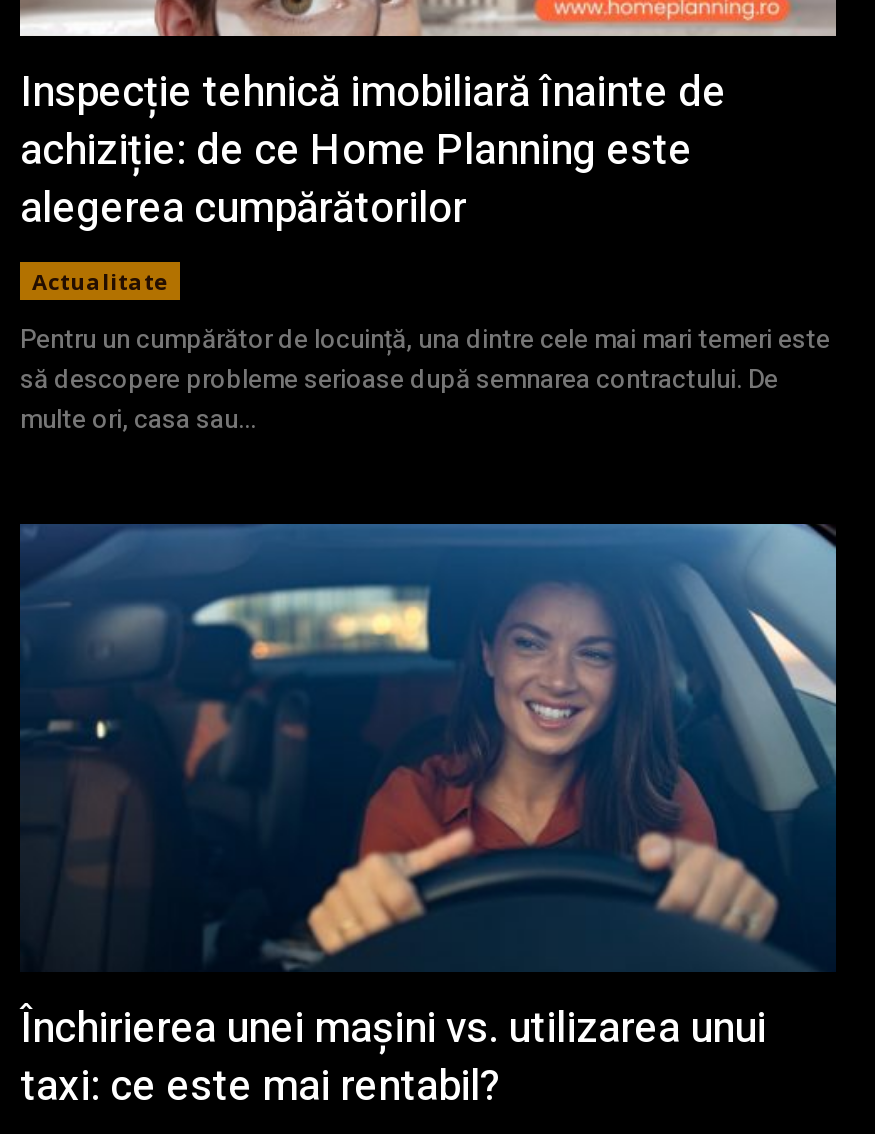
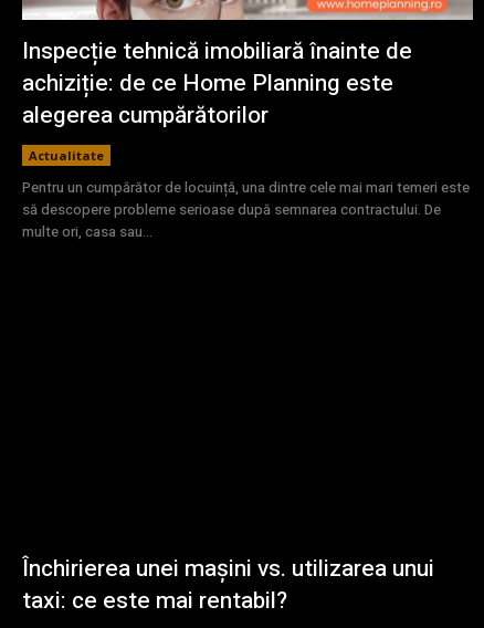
- [image]
